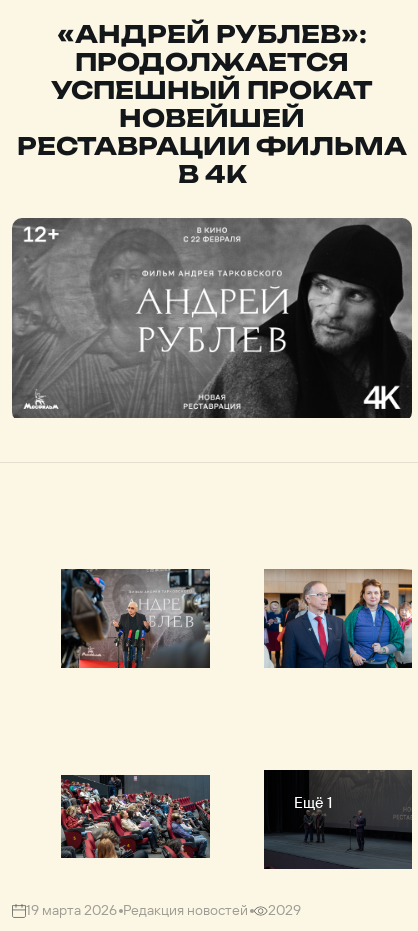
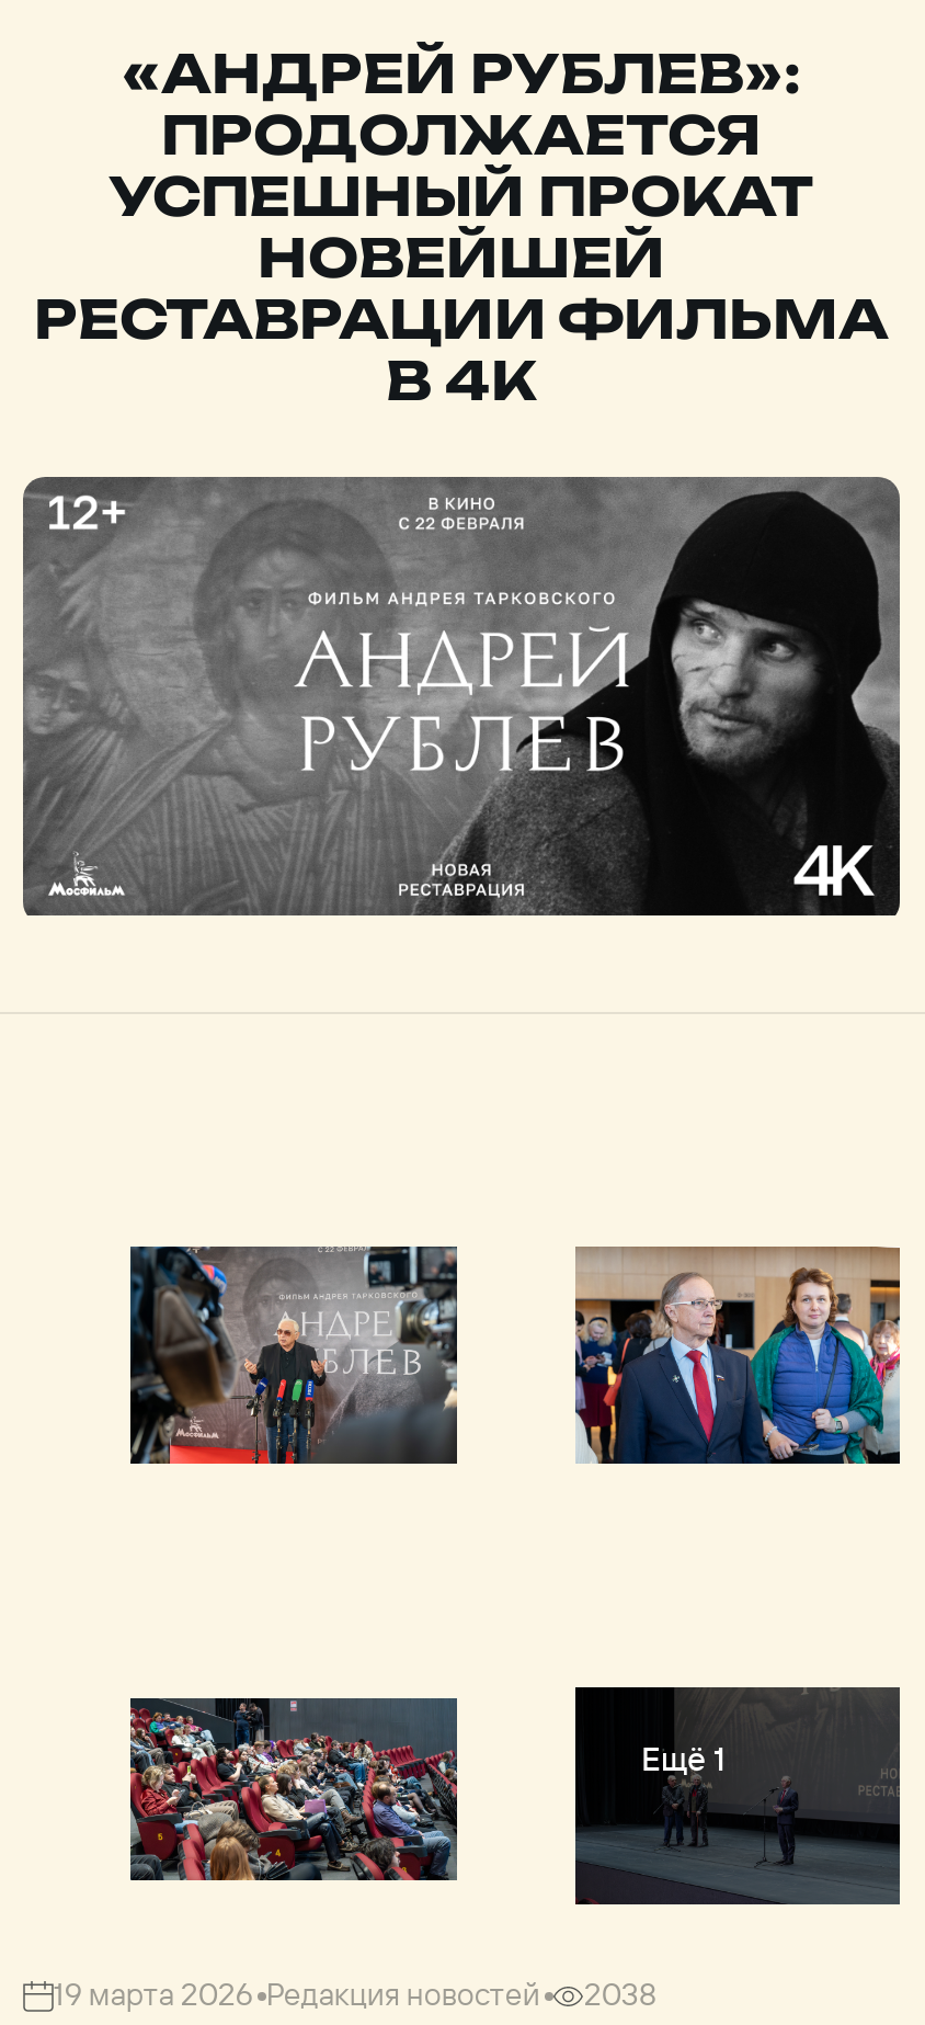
- 19 марта 2026 Редакция новостей 2029
+ 19 марта 2026 Редакция новостей 2038
